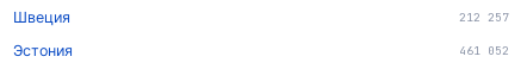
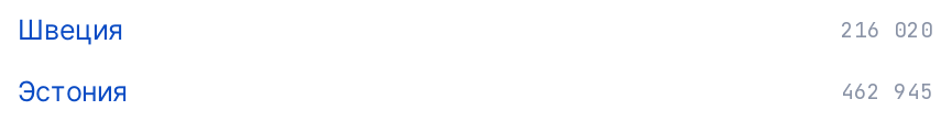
- 212 257
+ 216 020

- 461 052
+ 462 945
